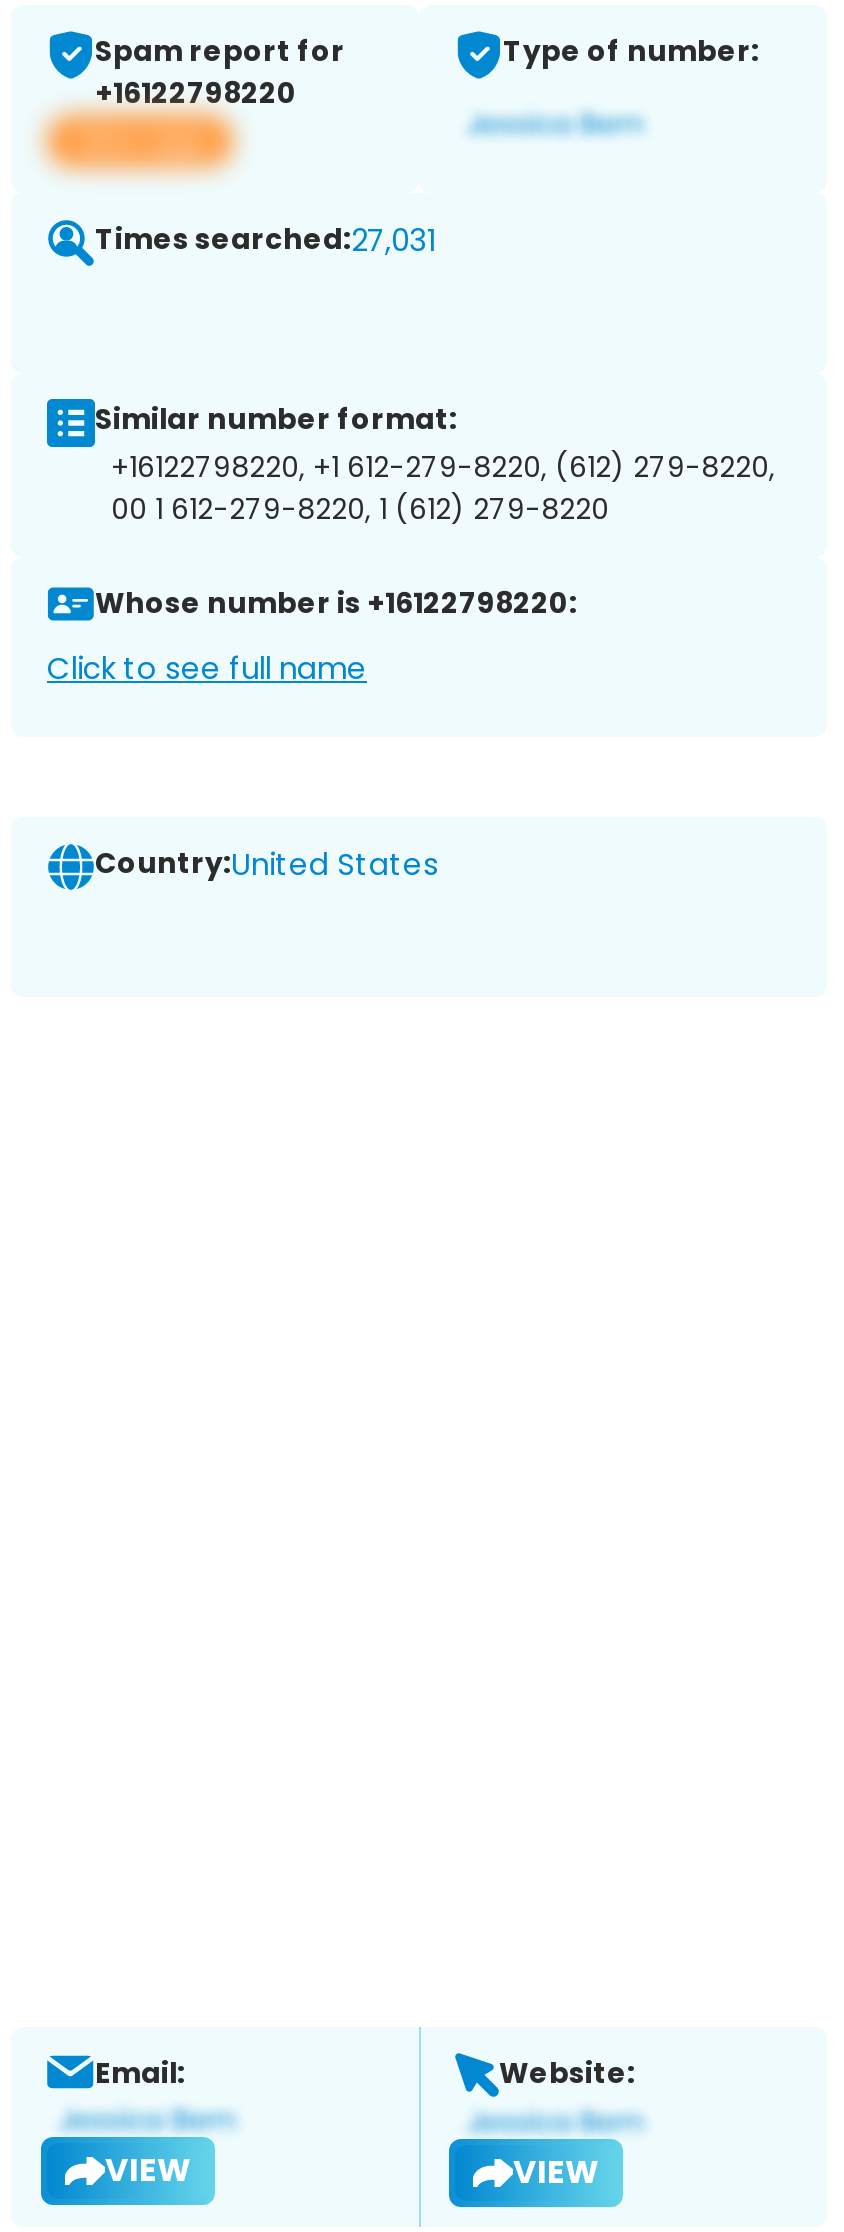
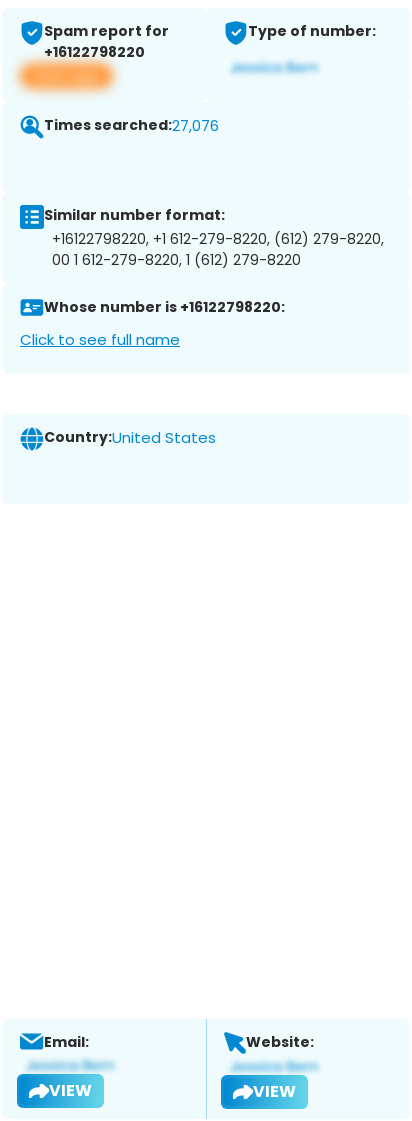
- Times searched:27,031
+ Times searched:27,076
